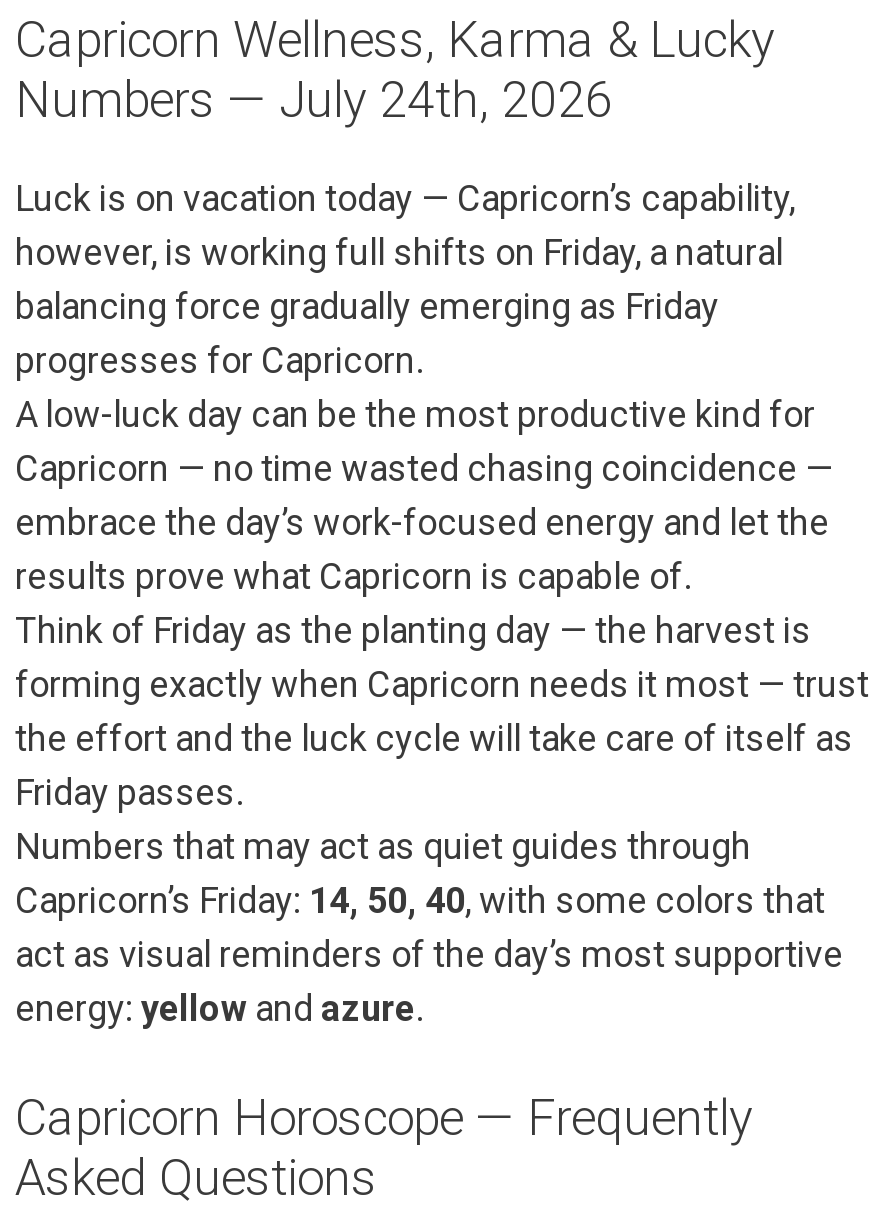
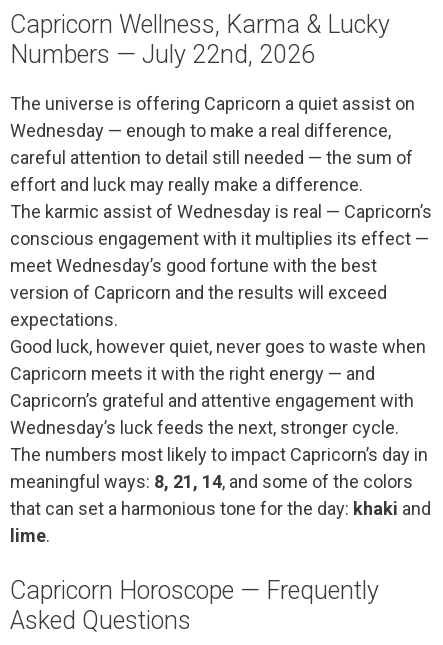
- Numbers — July 24th, 2026
+ Numbers — July 22nd, 2026

- Luck is on vacation today — Capricorn’s capability,
- however, is working full shifts on Friday, a natural
- balancing force gradually emerging as Friday
- progresses for Capricorn.
- A low-luck day can be the most productive kind for
- Capricorn — no time wasted chasing coincidence —
- embrace the day’s work-focused energy and let the
- results prove what Capricorn is capable of.
- Think of Friday as the planting day — the harvest is
- forming exactly when Capricorn needs it most — trust
- the effort and the luck cycle will take care of itself as
- Friday passes.
- Numbers that may act as quiet guides through
- Capricorn’s Friday: 14, 50, 40, with some colors that
- act as visual reminders of the day’s most supportive
- energy: yellow and azure.
+ The universe is offering Capricorn a quiet assist on
+ Wednesday — enough to make a real difference,
+ careful attention to detail still needed — the sum of
+ effort and luck may really make a difference.
+ The karmic assist of Wednesday is real — Capricorn’s
+ conscious engagement with it multiplies its effect —
+ meet Wednesday’s good fortune with the best
+ version of Capricorn and the results will exceed
+ expectations.
+ Good luck, however quiet, never goes to waste when
+ Capricorn meets it with the right energy — and
+ Capricorn’s grateful and attentive engagement with
+ Wednesday’s luck feeds the next, stronger cycle.
+ The numbers most likely to impact Capricorn’s day in
+ meaningful ways: 8, 21, 14, and some of the colors
+ that can set a harmonious tone for the day: khaki and
+ lime.
